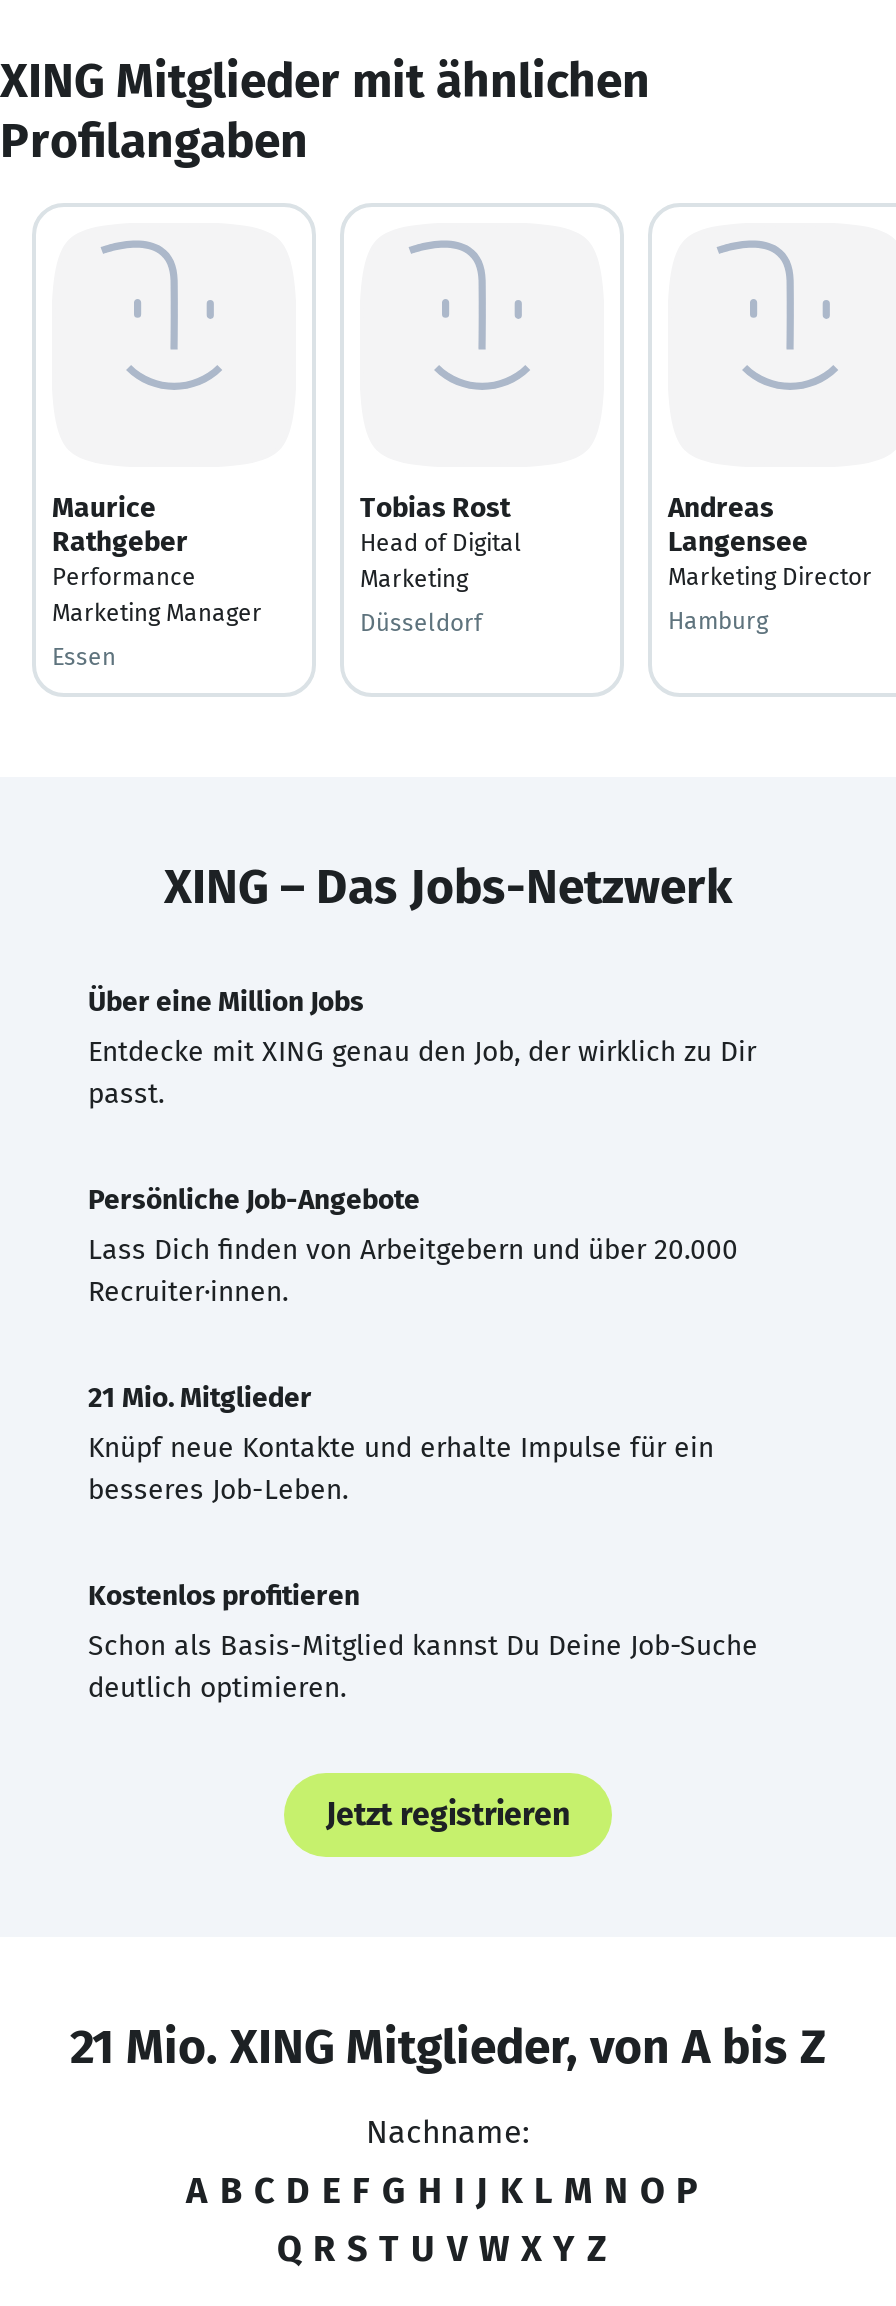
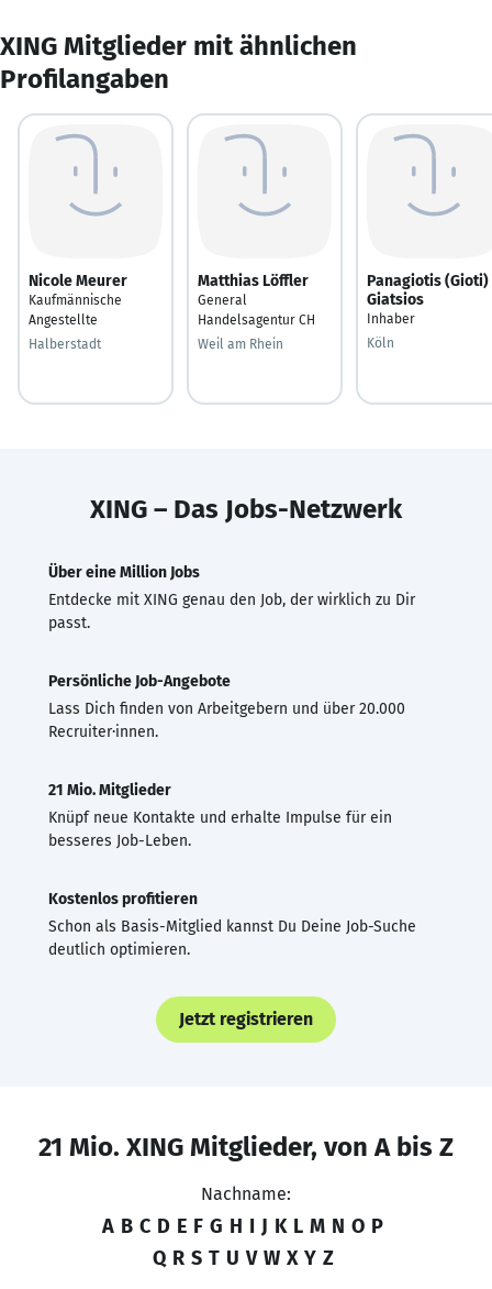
- Maurice
- Rathgeber
- Performance
- Marketing Manager
+ Nicole Meurer
+ Kaufmännische
+ Angestellte

- Tobias Rost
- Head of Digital
- Marketing
+ Matthias Löffler
+ General
+ Handelsagentur CH

- Andreas
- Langensee
- Marketing Director
+ Panagiotis (Gioti)
+ Giatsios
+ Inhaber

- Düsseldorf
+ Weil am Rhein

- Hamburg
+ Köln

- Essen
+ Halberstadt
